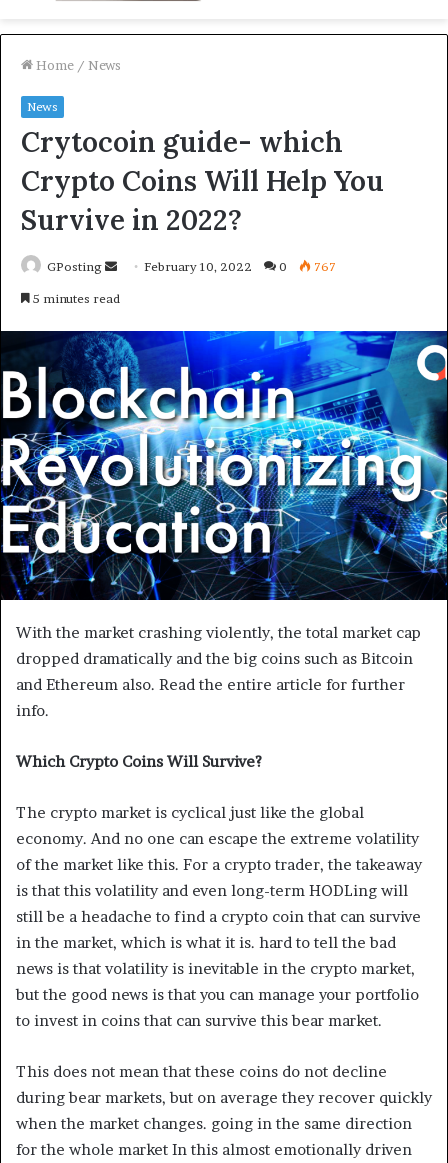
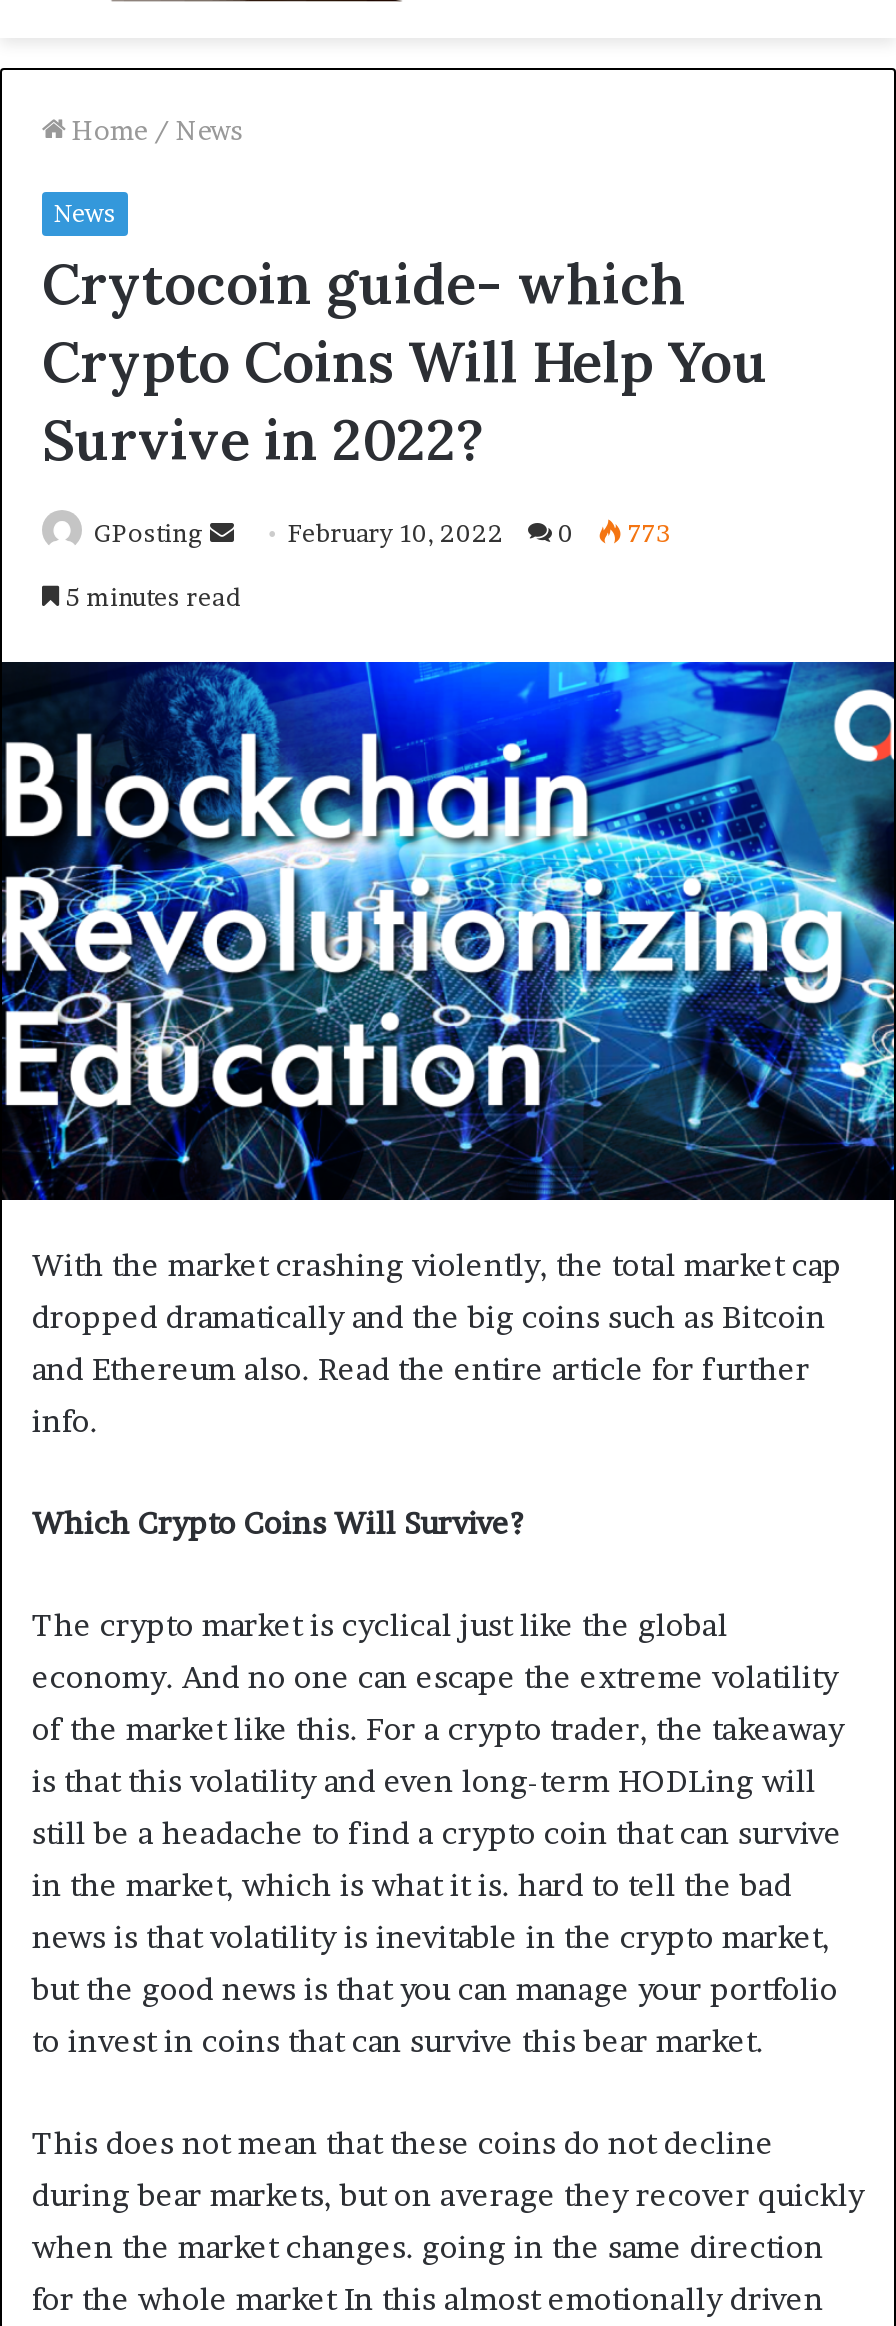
- 767
+ 773
